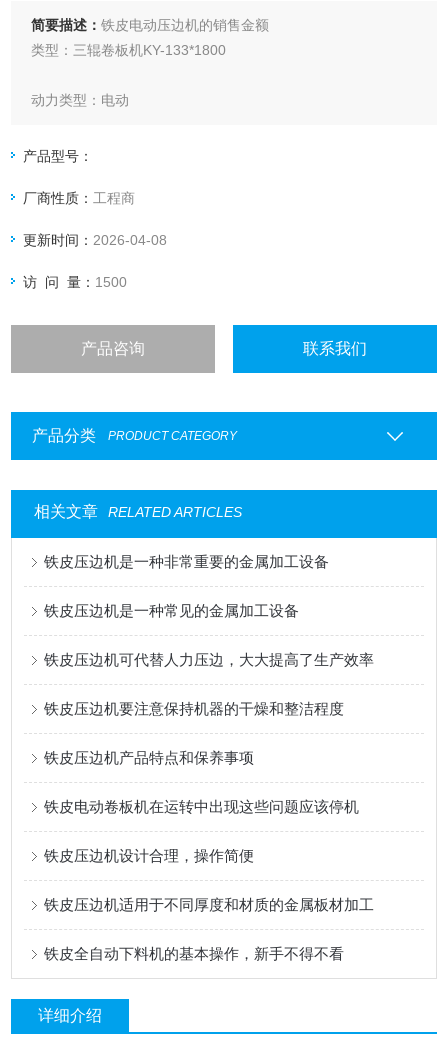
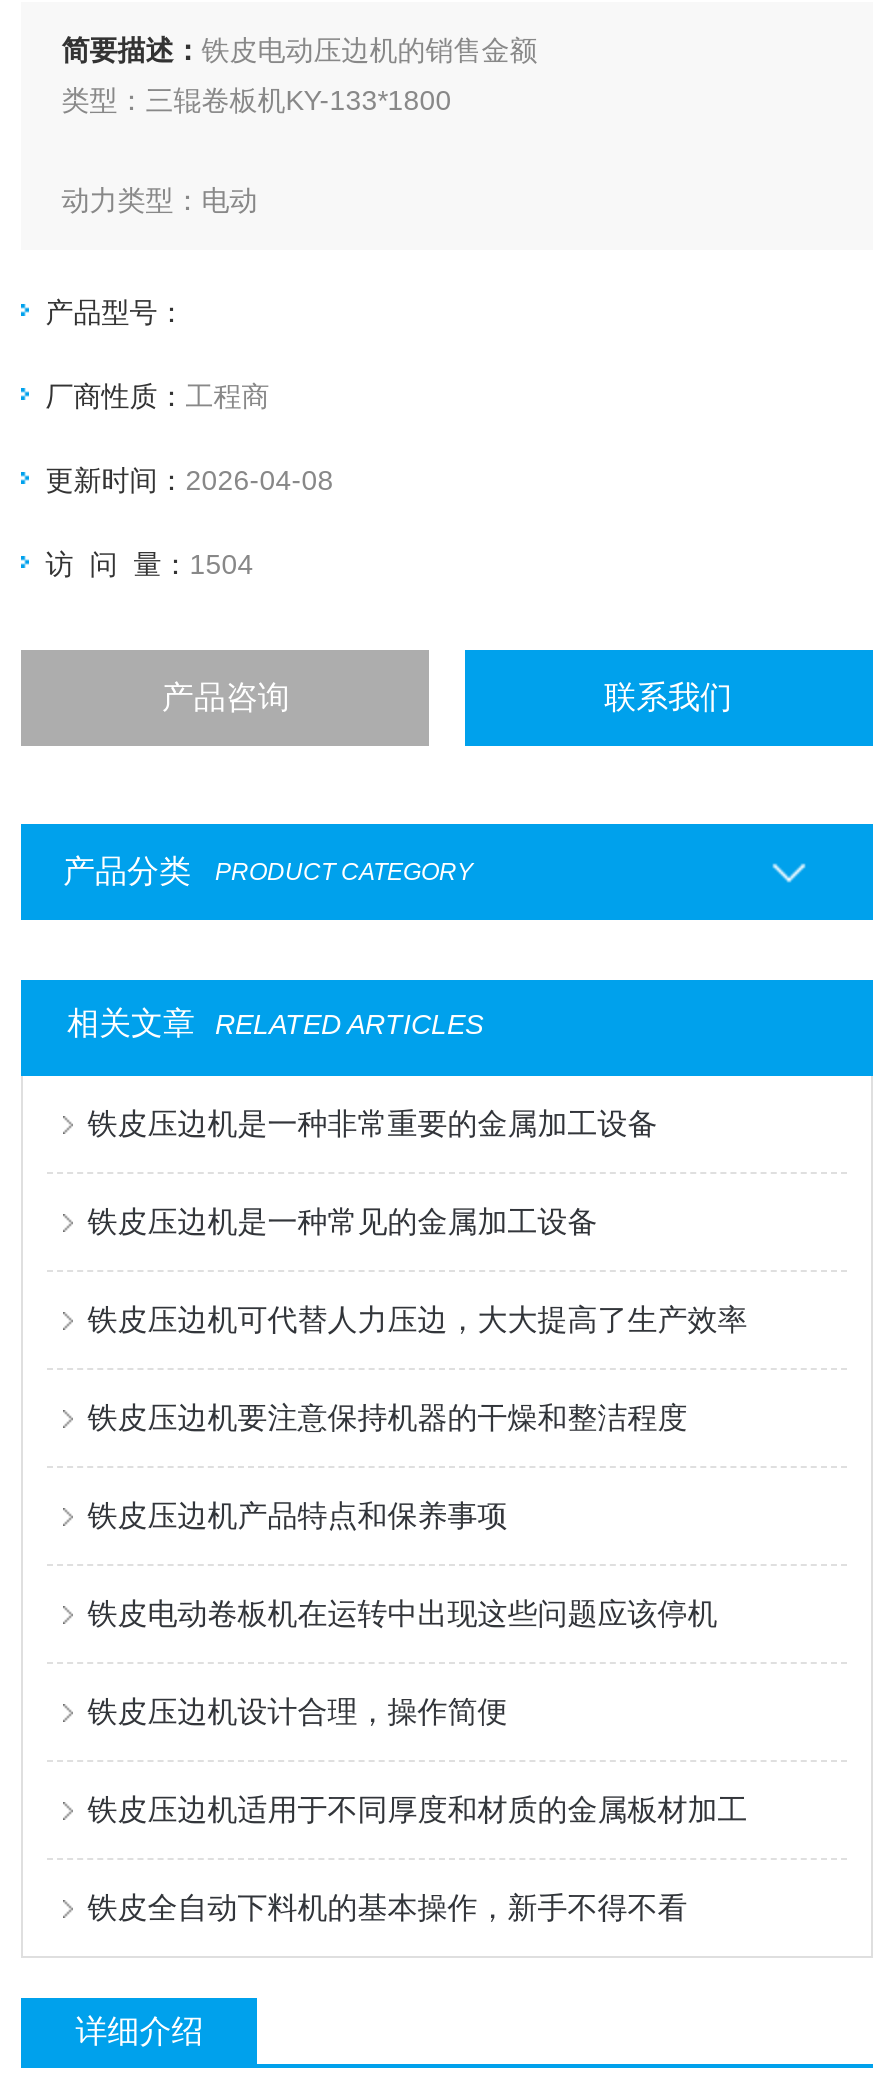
- 访 问 量：1500
+ 访 问 量：1504
